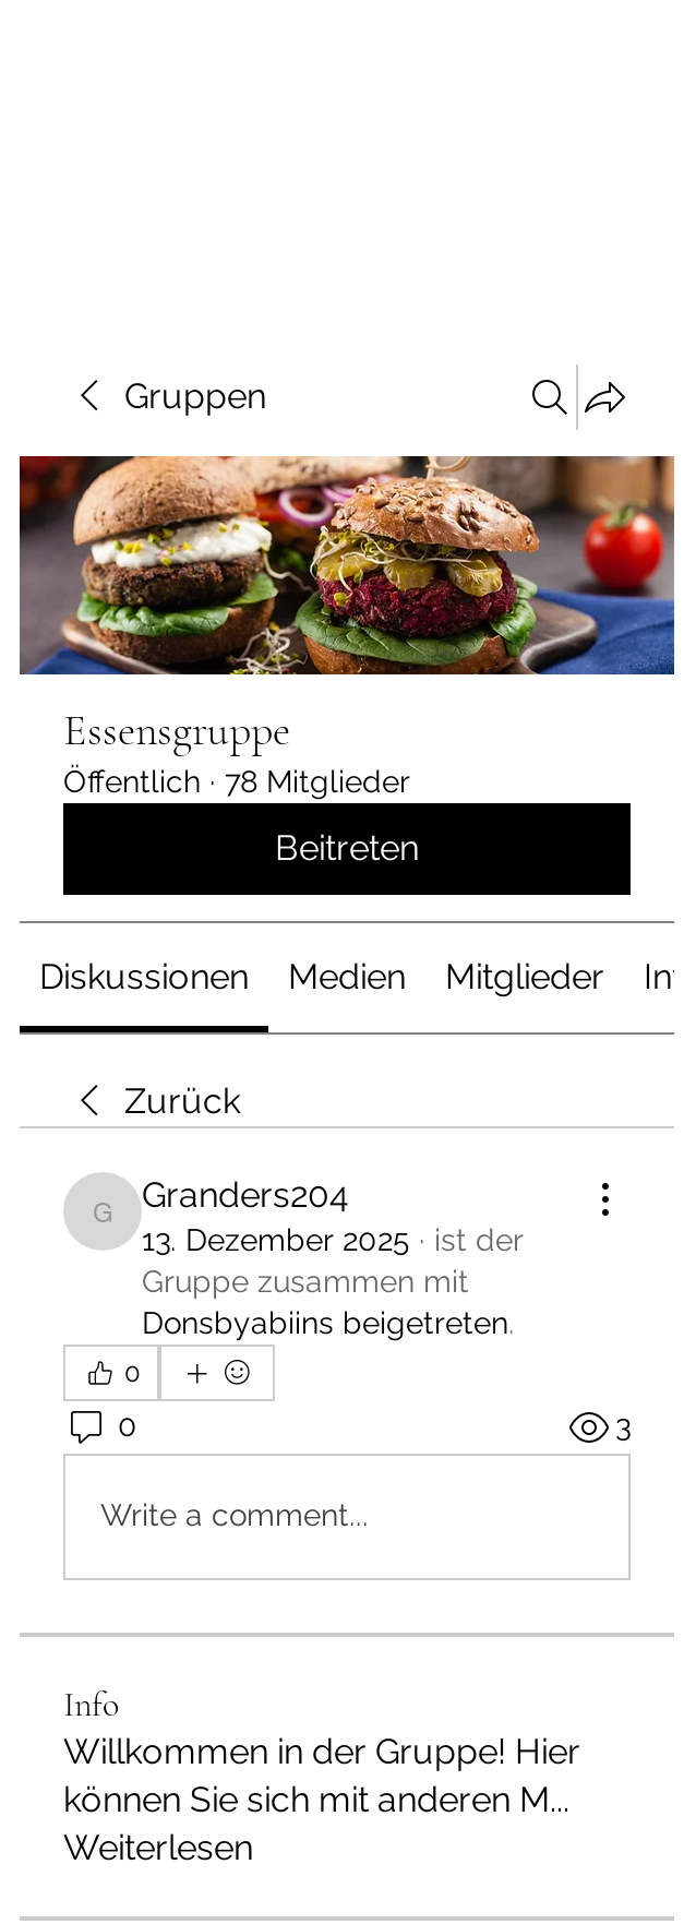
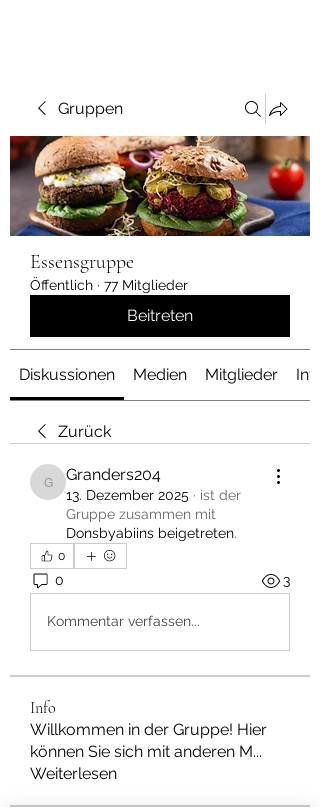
- Öffentlich · 78 Mitglieder
+ Öffentlich · 77 Mitglieder

- Write a comment...
+ Kommentar verfassen...
